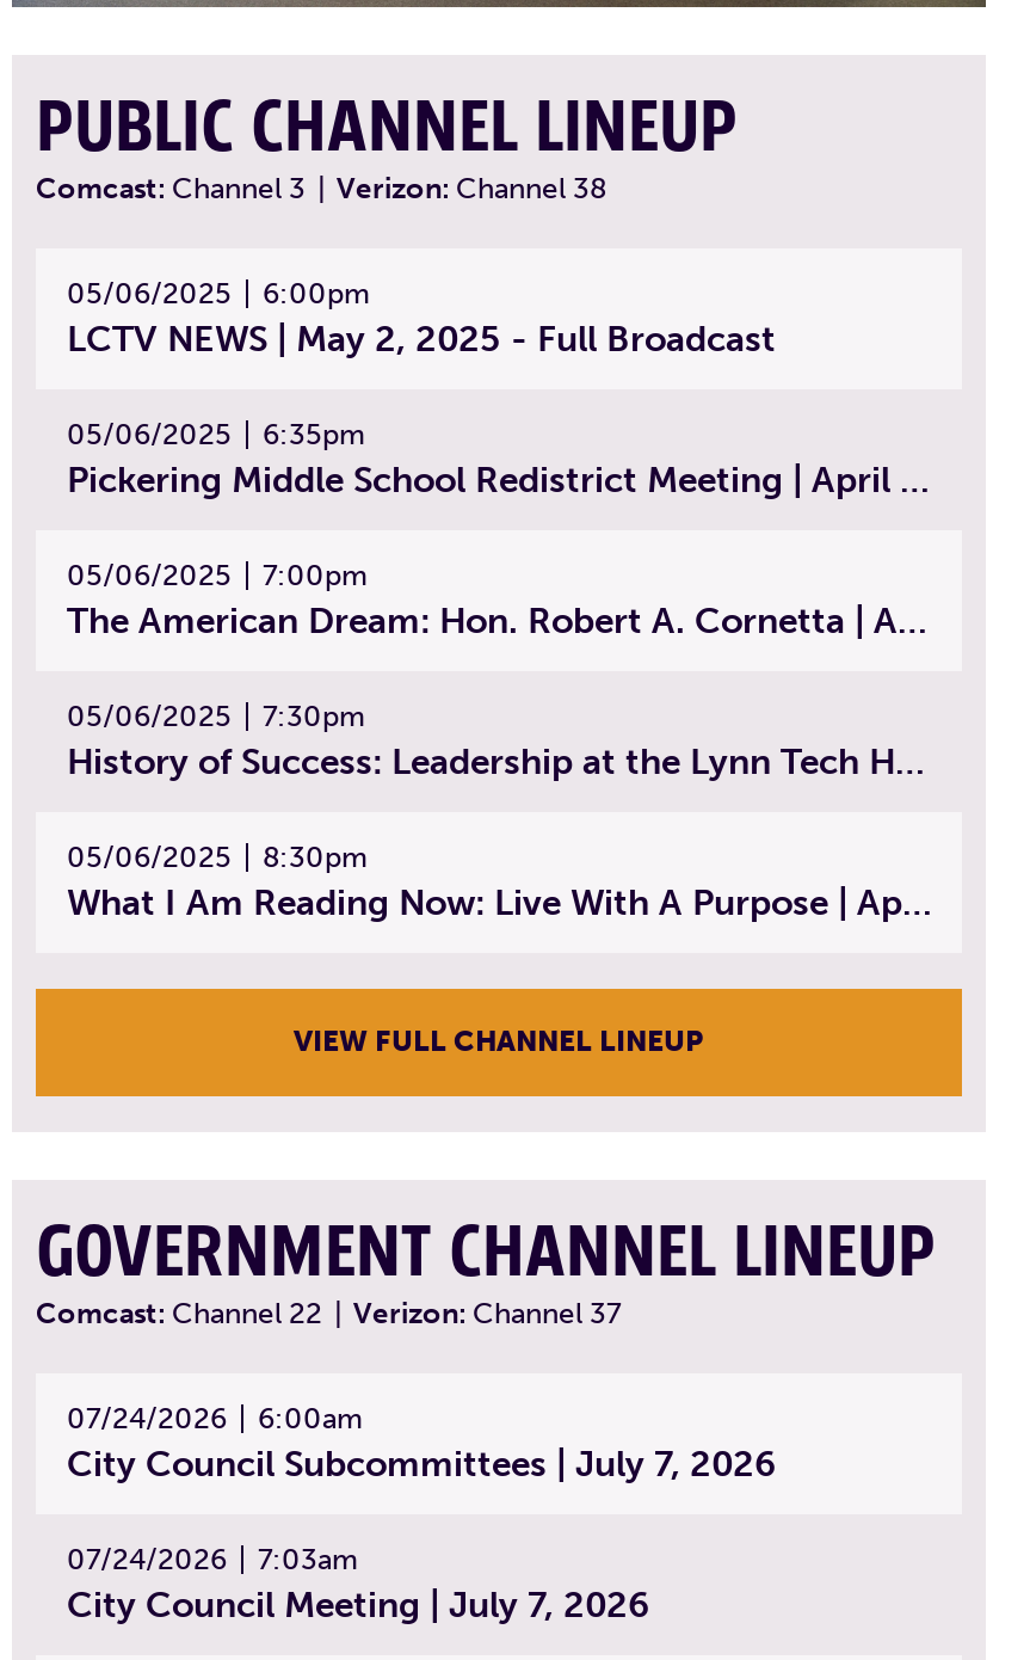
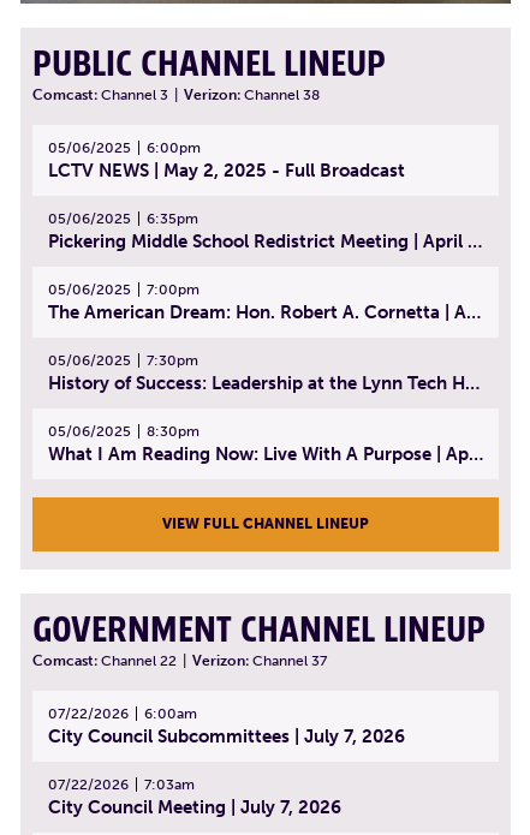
- 07/24/2026 6:00am
+ 07/22/2026 6:00am

- 07/24/2026 7:03am
+ 07/22/2026 7:03am
